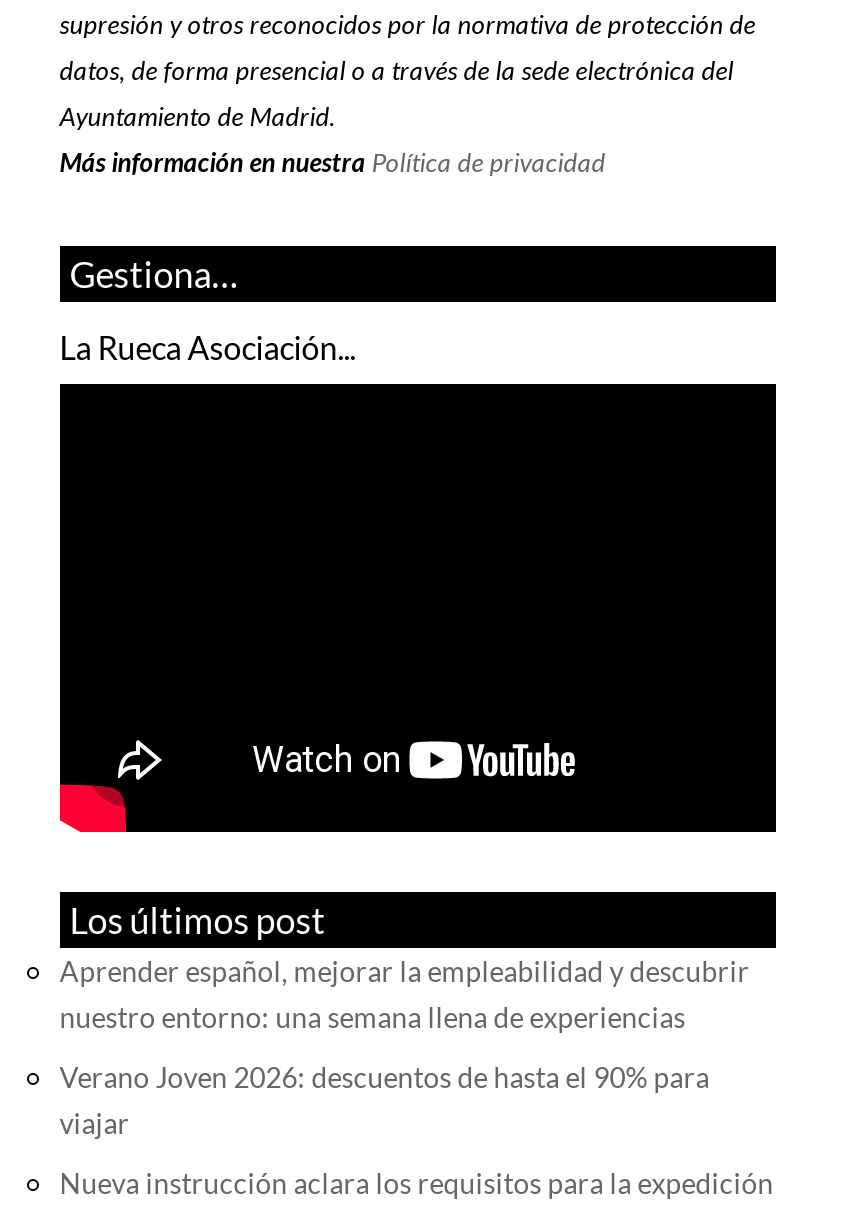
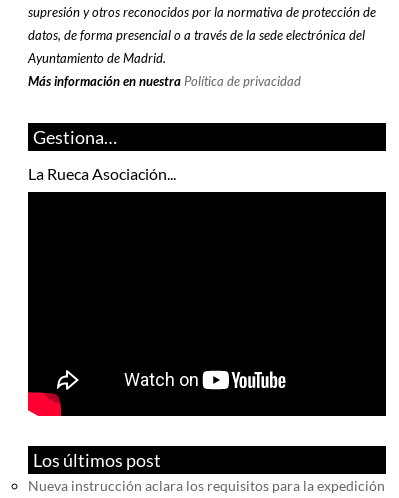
- Aprender español, mejorar la empleabilidad y descubrir
- nuestro entorno: una semana llena de experiencias
- Verano Joven 2026: descuentos de hasta el 90% para
- viajar
